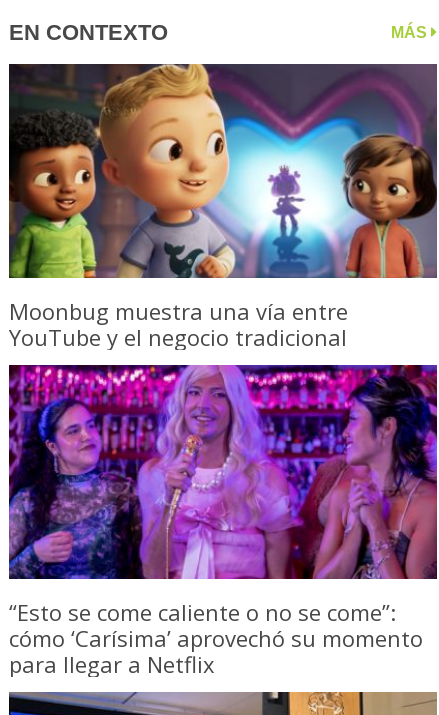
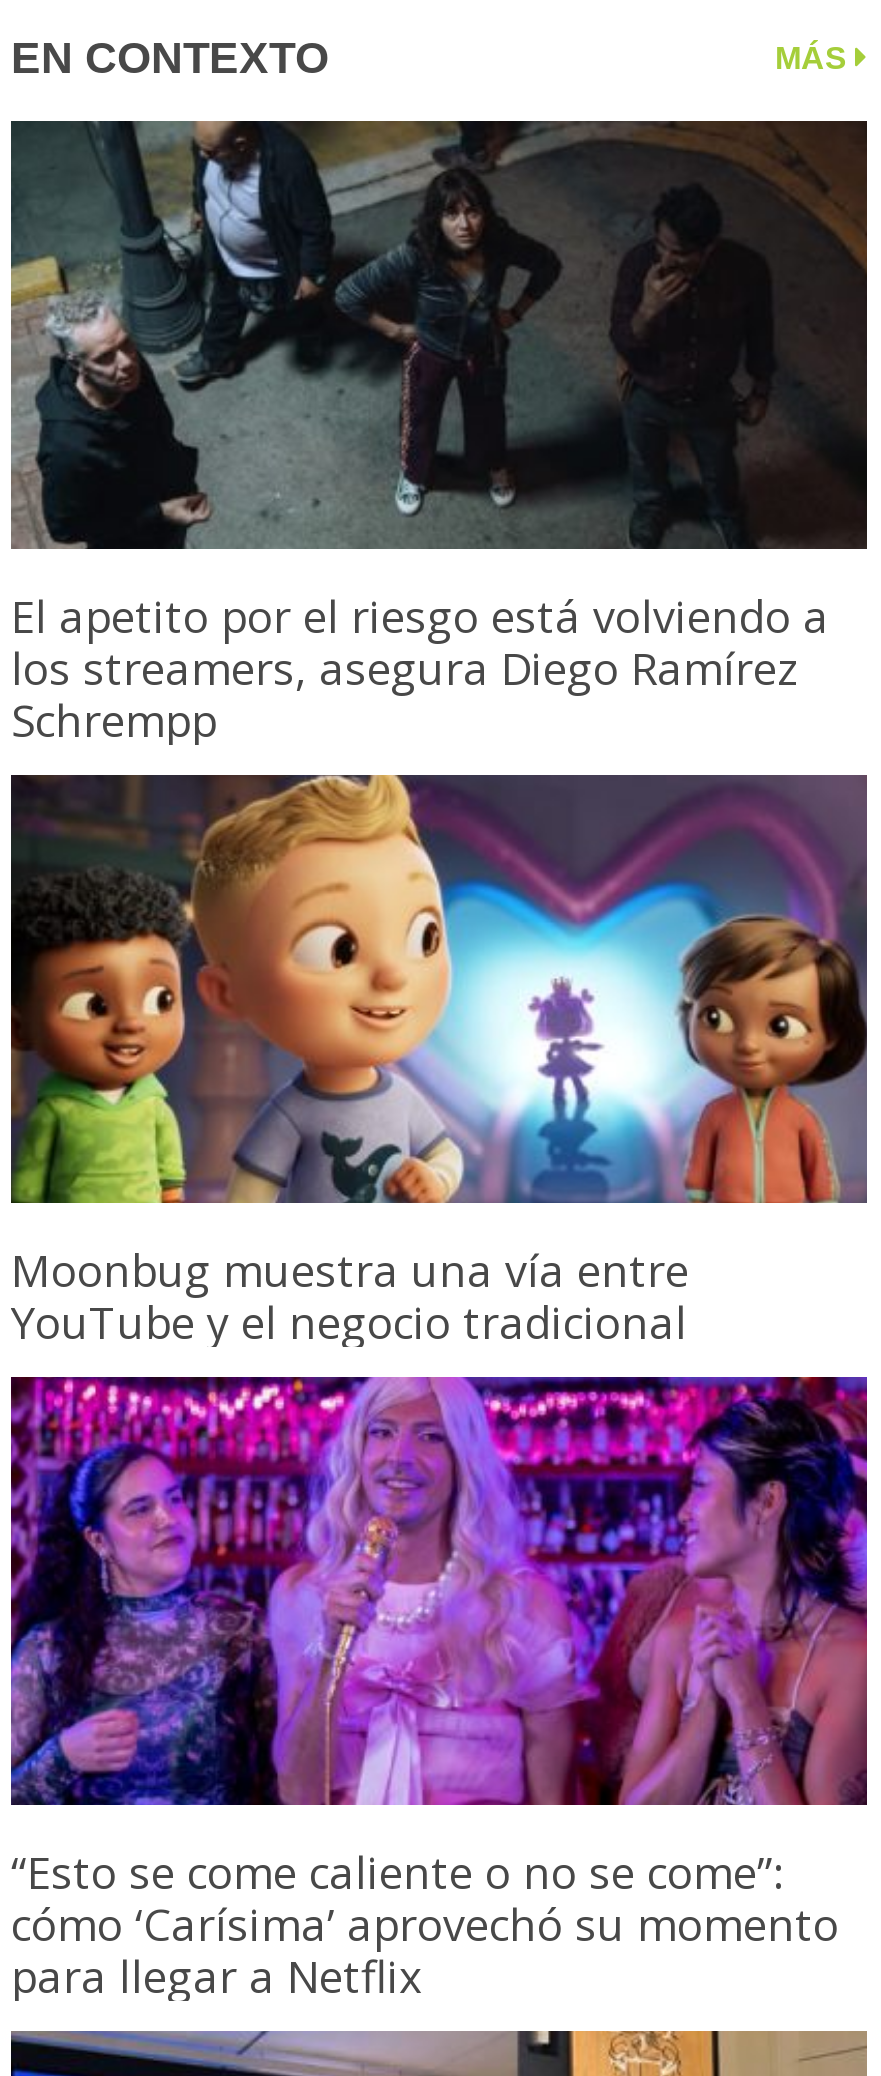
+ [image]
+ El apetito por el riesgo está volviendo a
+ los streamers, asegura Diego Ramírez
+ Schrempp
